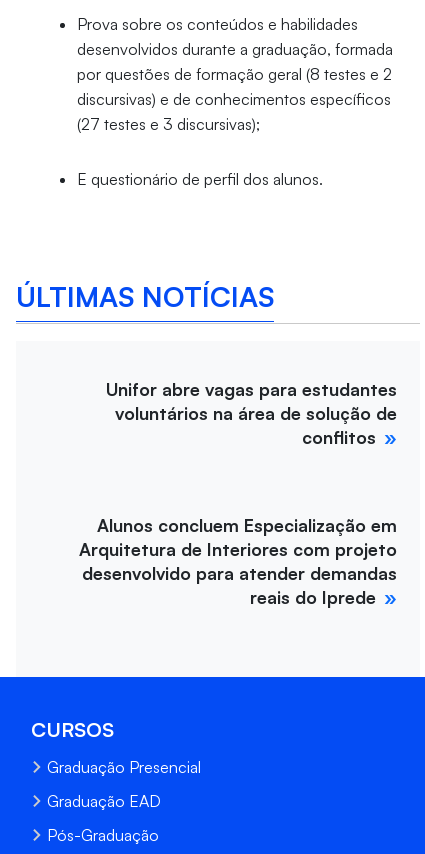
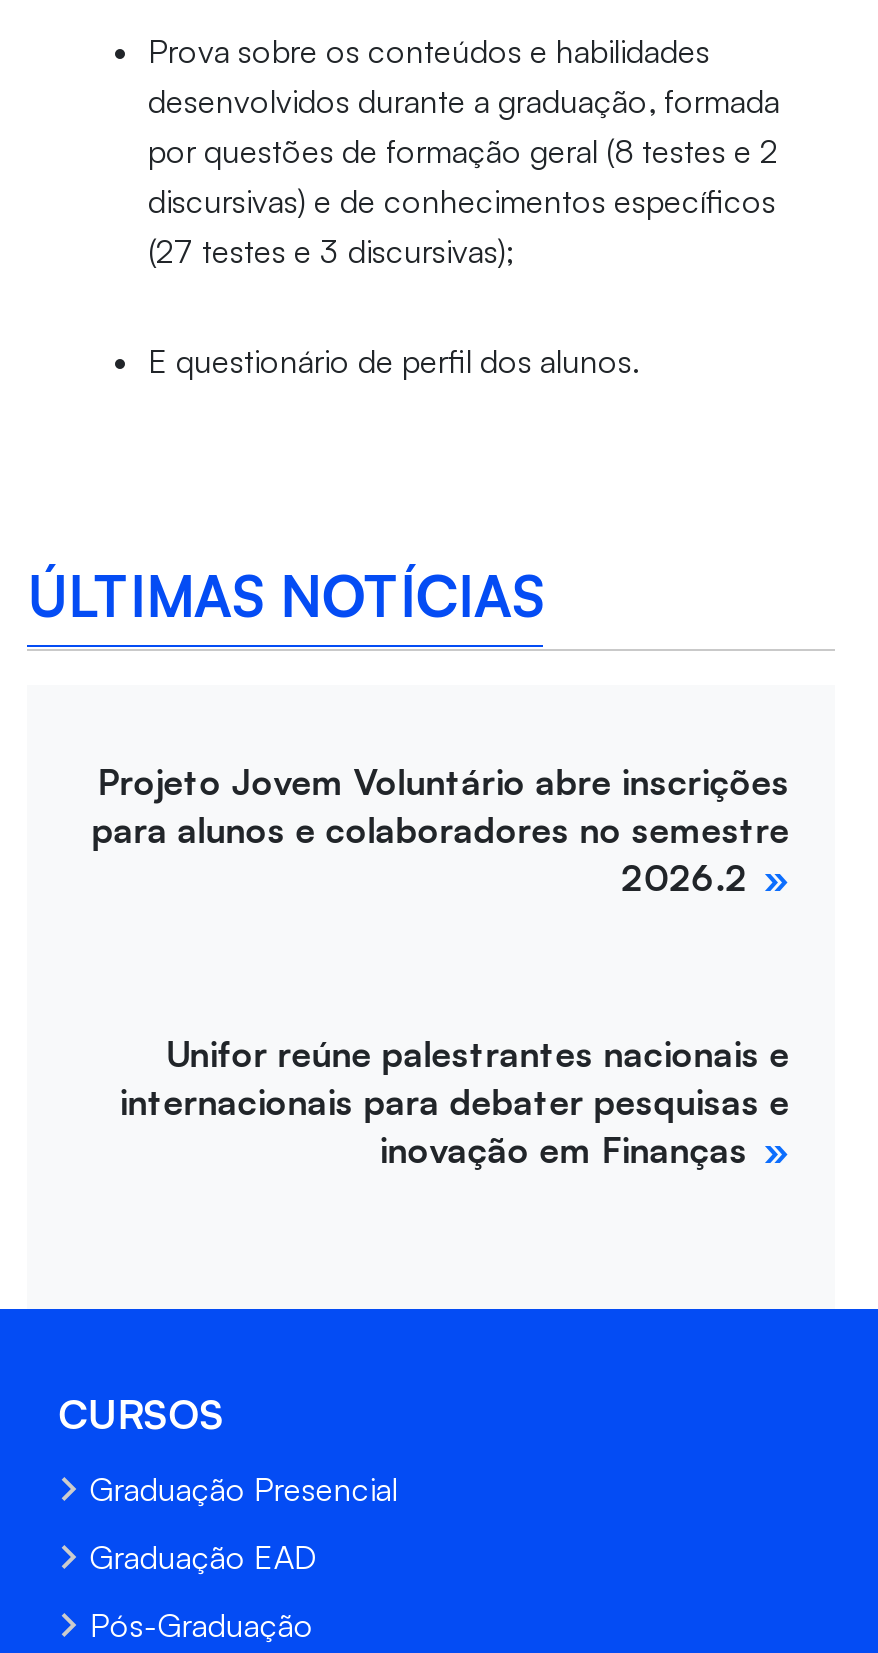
- Unifor abre vagas para estudantes
- voluntários na área de solução de
- conflitos
+ Projeto Jovem Voluntário abre inscrições
+ para alunos e colaboradores no semestre
+ 2026.2

- Alunos concluem Especialização em
- Arquitetura de Interiores com projeto
- desenvolvido para atender demandas
- reais do Iprede
+ Unifor reúne palestrantes nacionais e
+ internacionais para debater pesquisas e
+ inovação em Finanças
